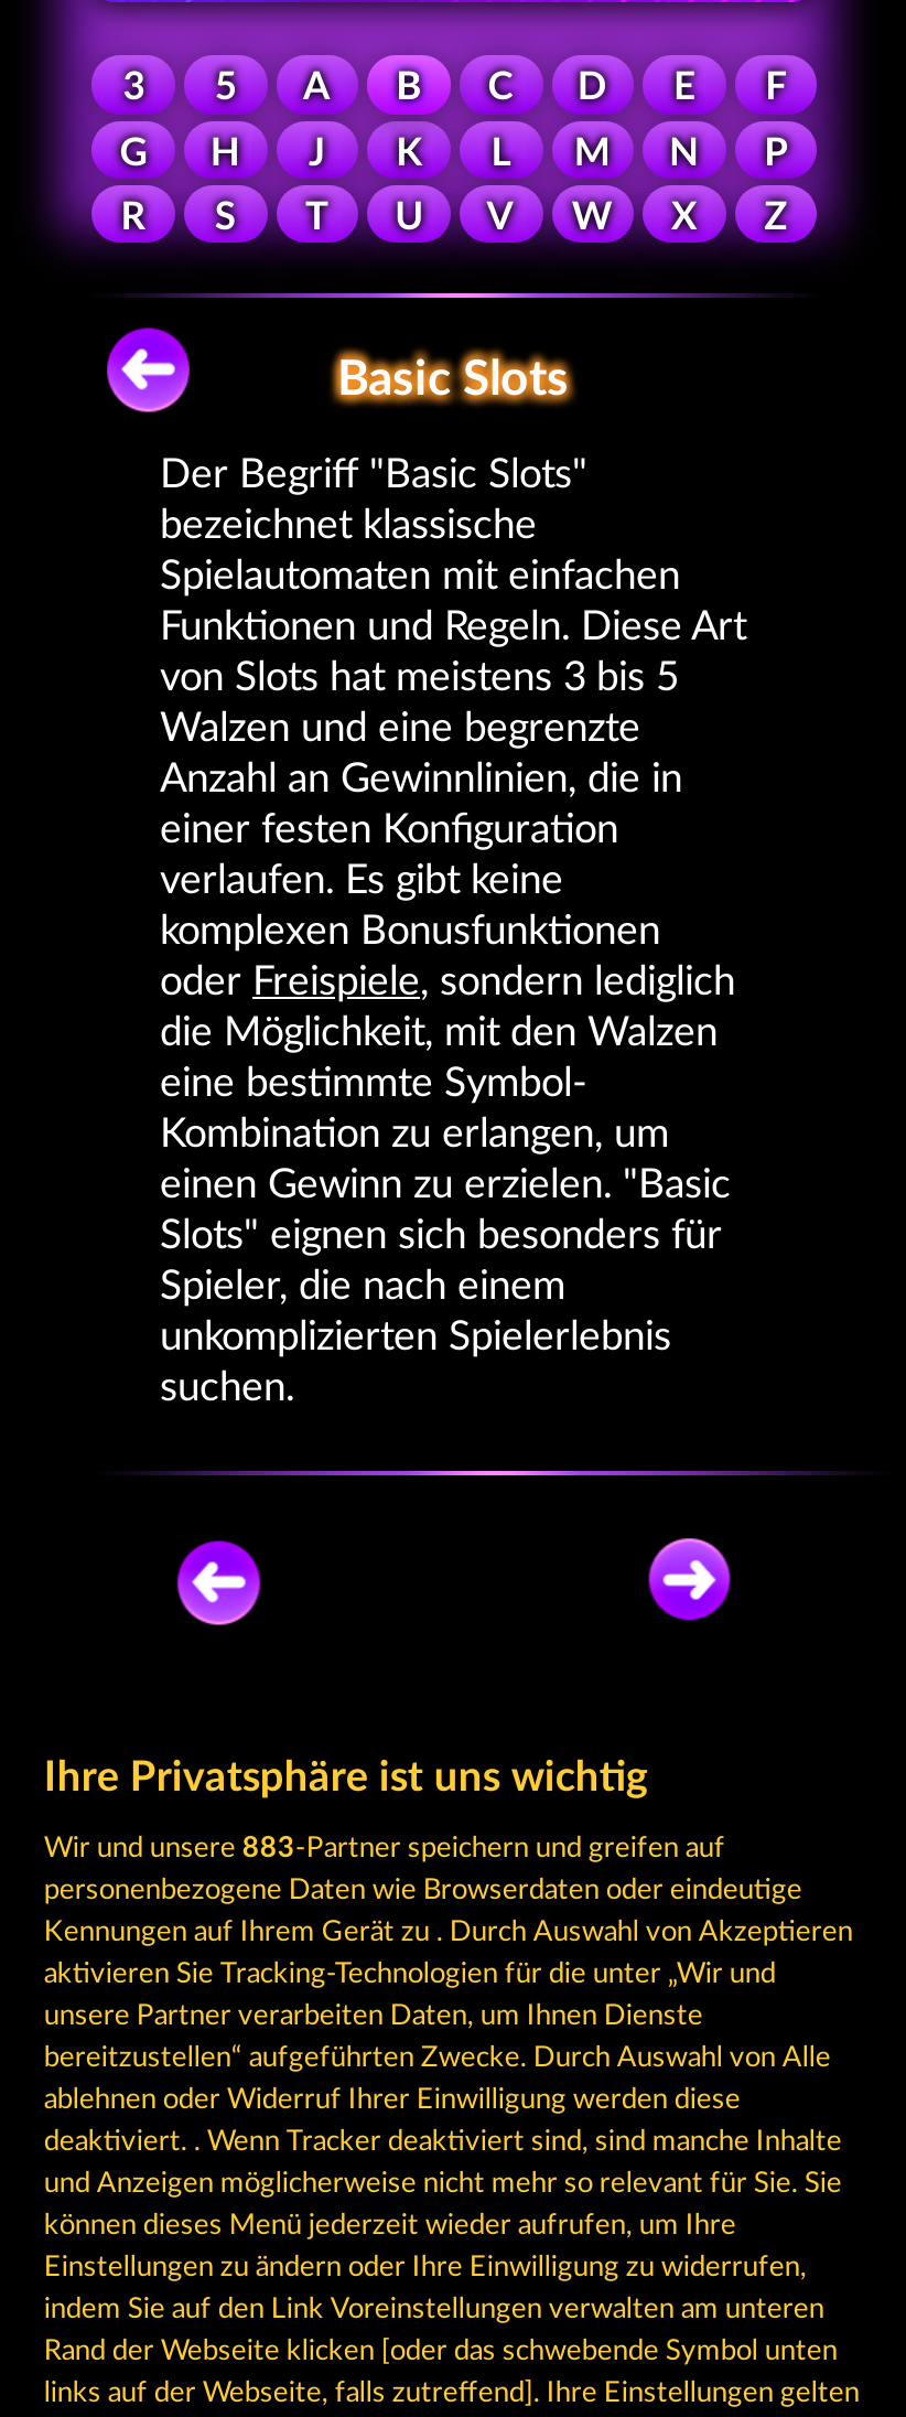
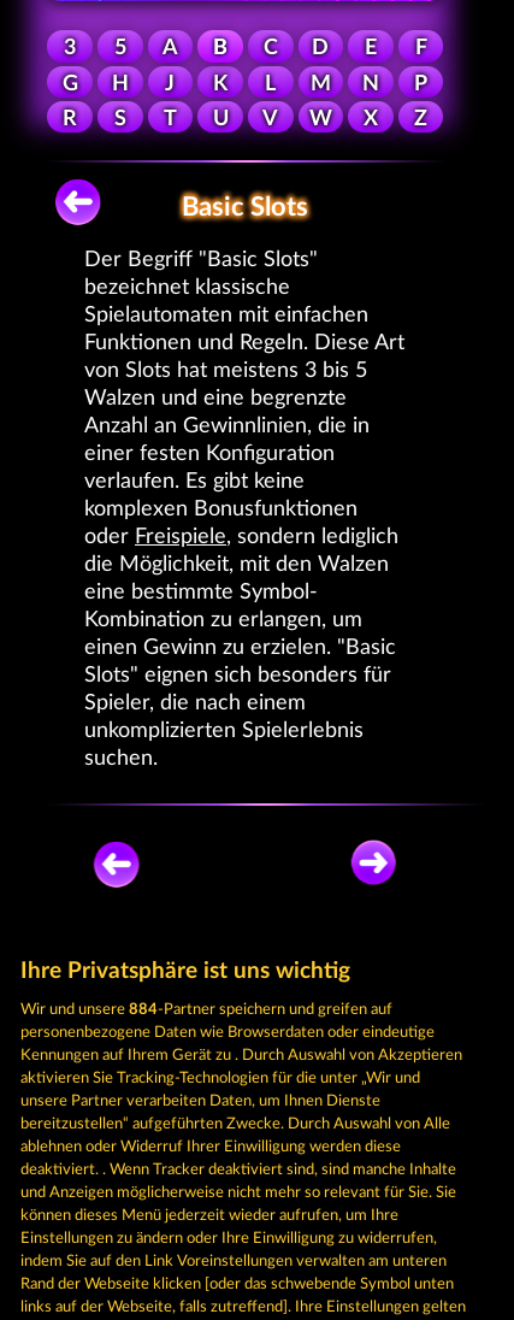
- Wir und unsere 883-Partner speichern und greifen auf
+ Wir und unsere 884-Partner speichern und greifen auf
